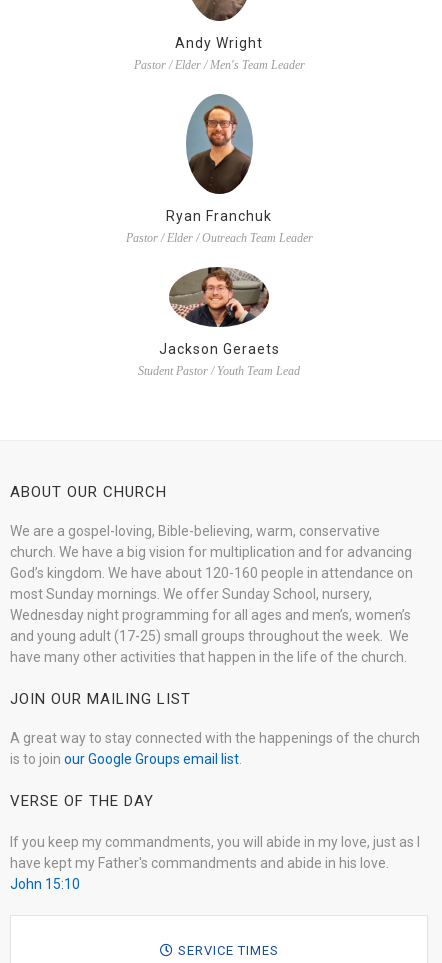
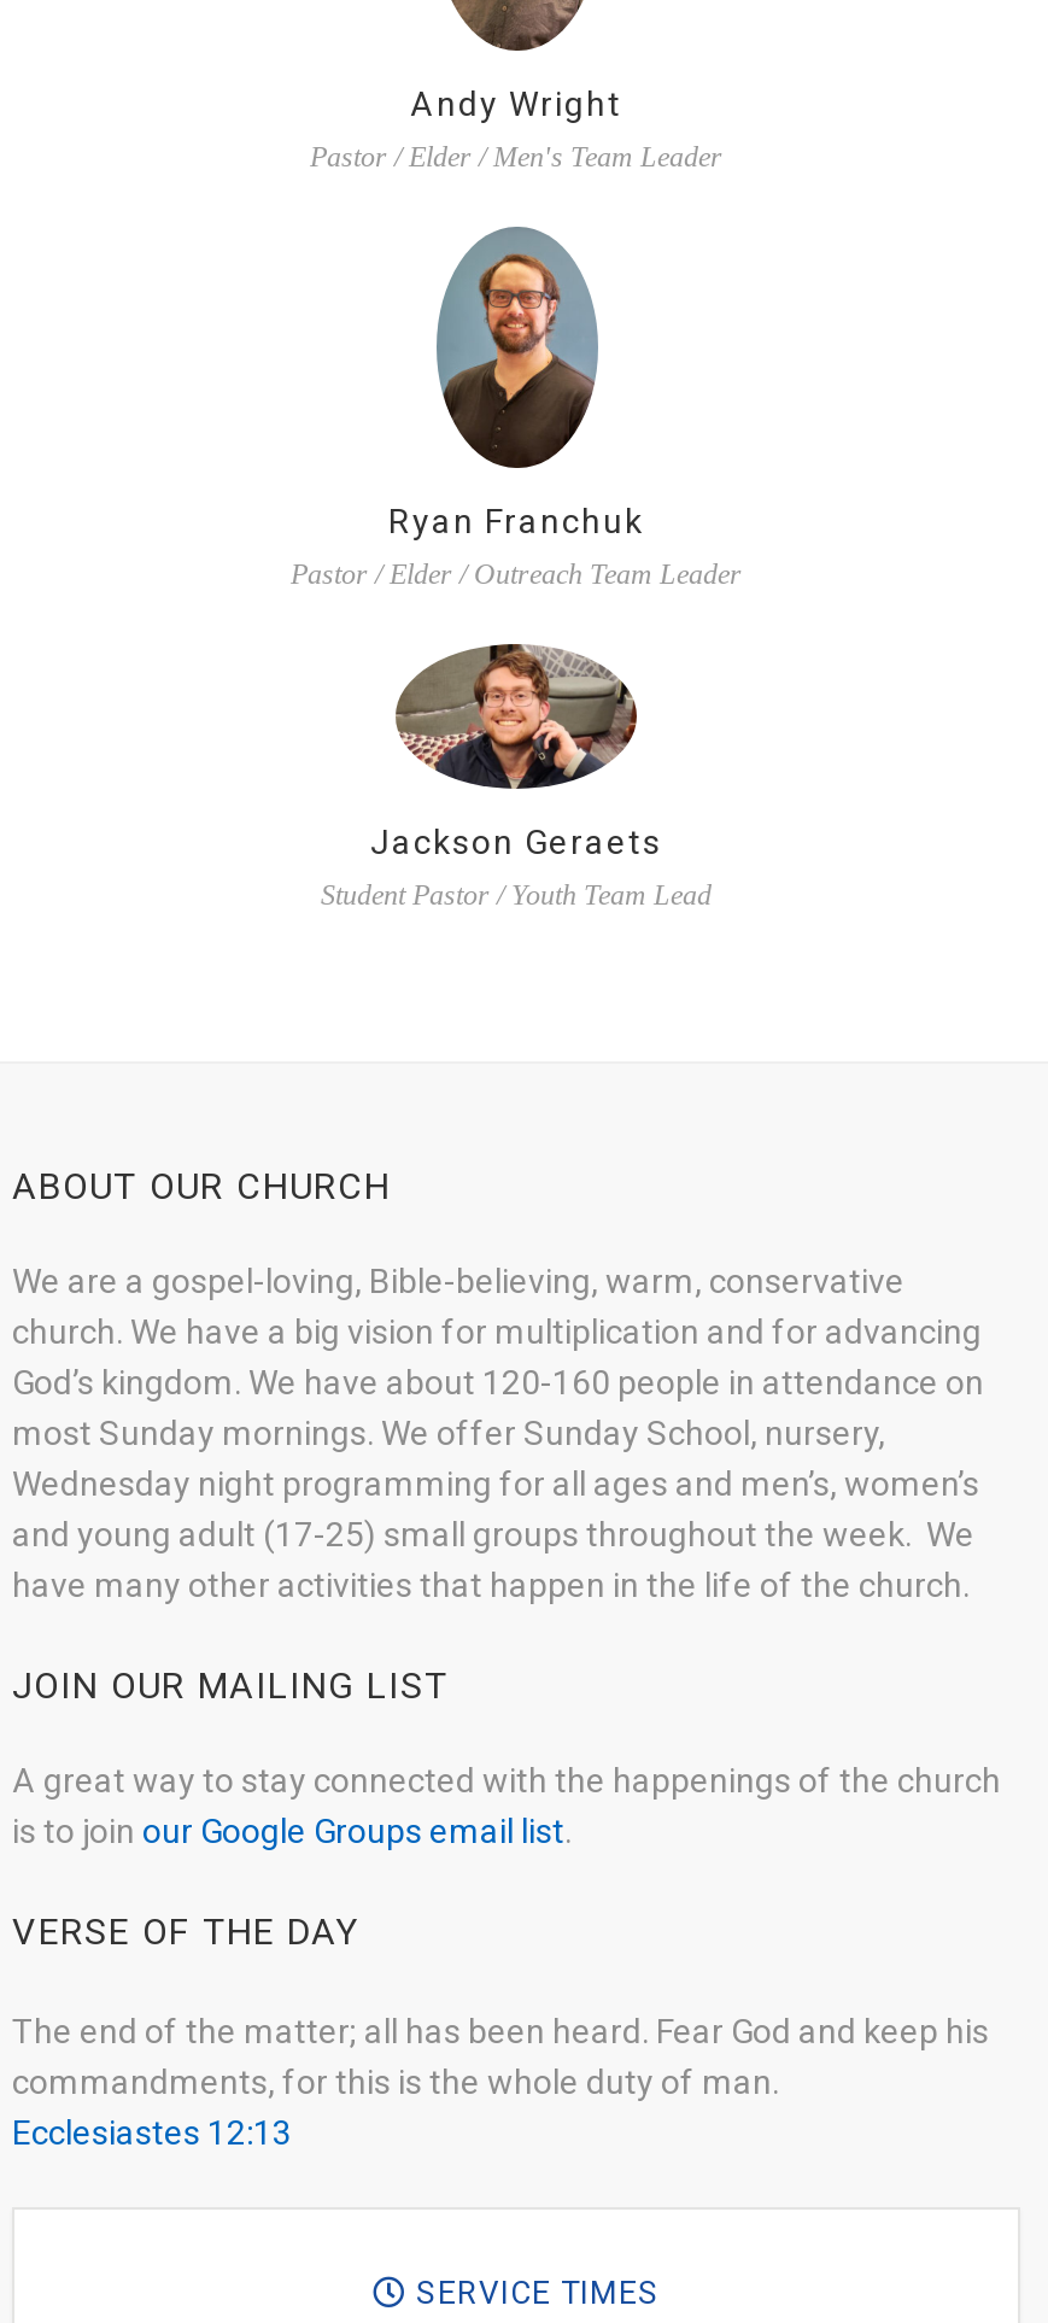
- If you keep my commandments, you will abide in my love, just as I
- have kept my Father's commandments and abide in his love.
- John 15:10
+ The end of the matter; all has been heard. Fear God and keep his
+ commandments, for this is the whole duty of man.
+ Ecclesiastes 12:13
